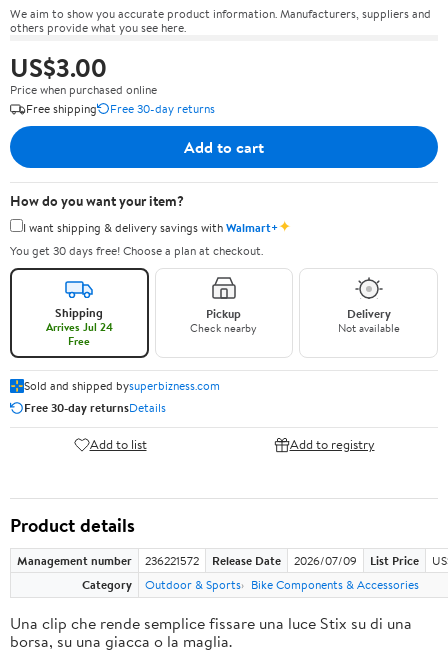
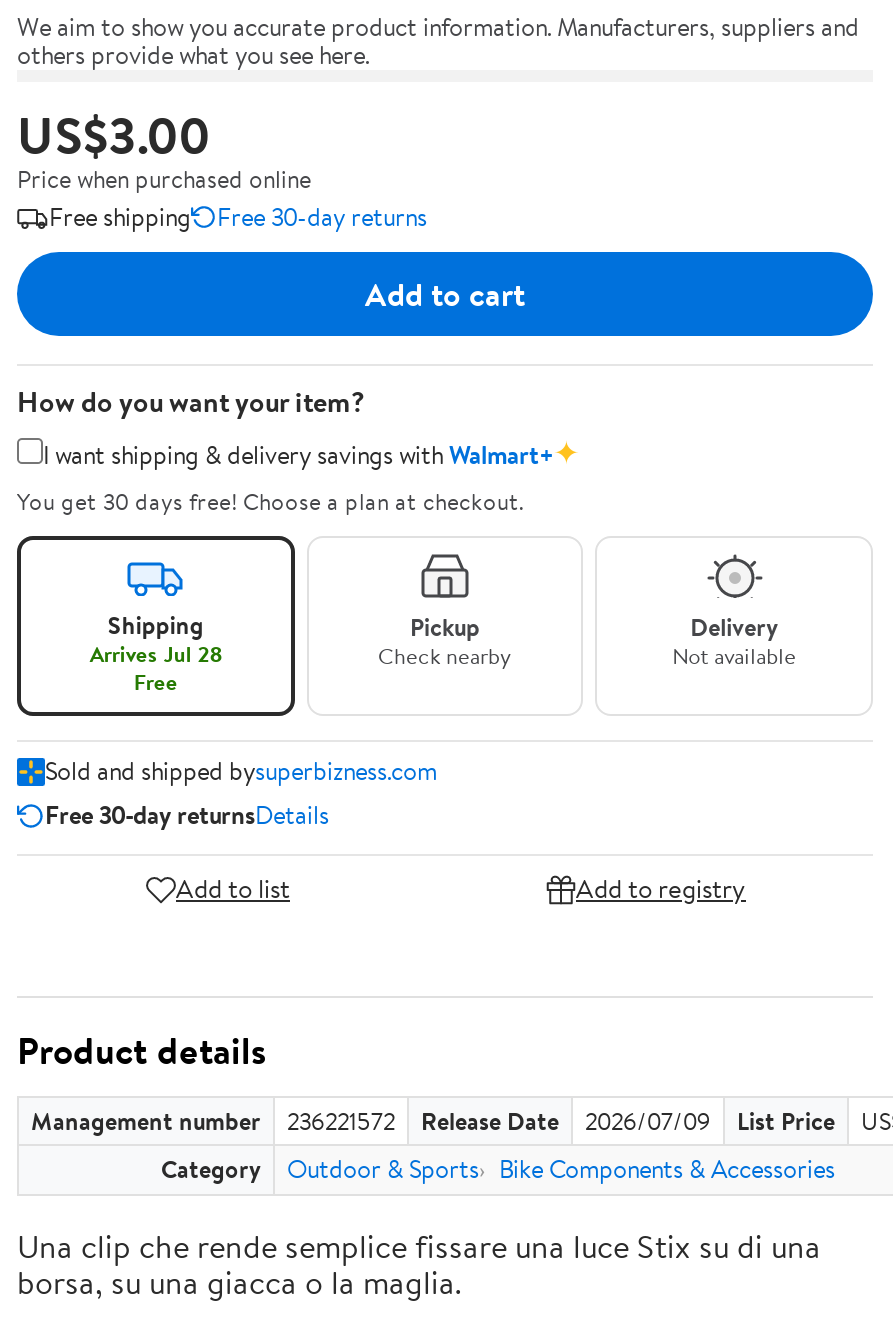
- Arrives Jul 24
+ Arrives Jul 28
